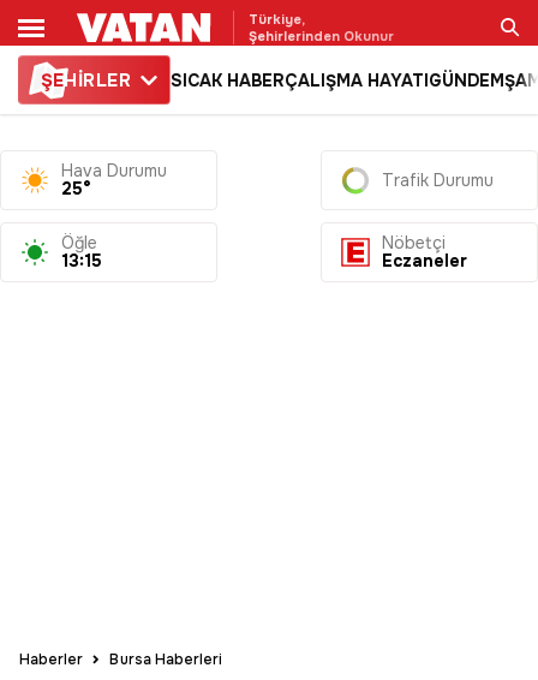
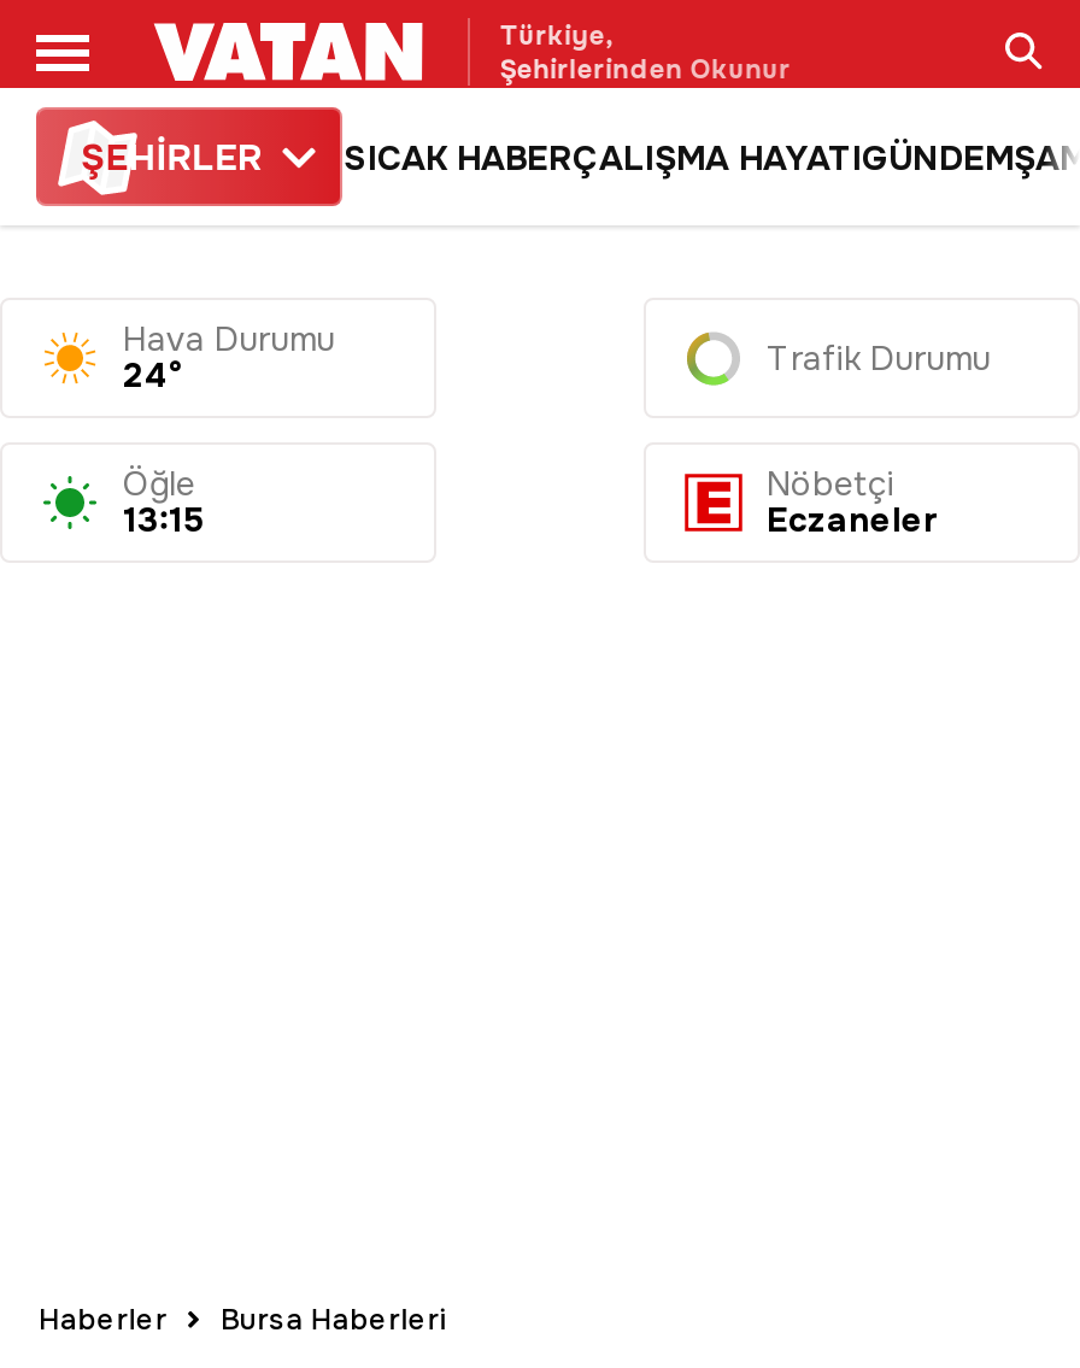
- 25°
+ 24°
